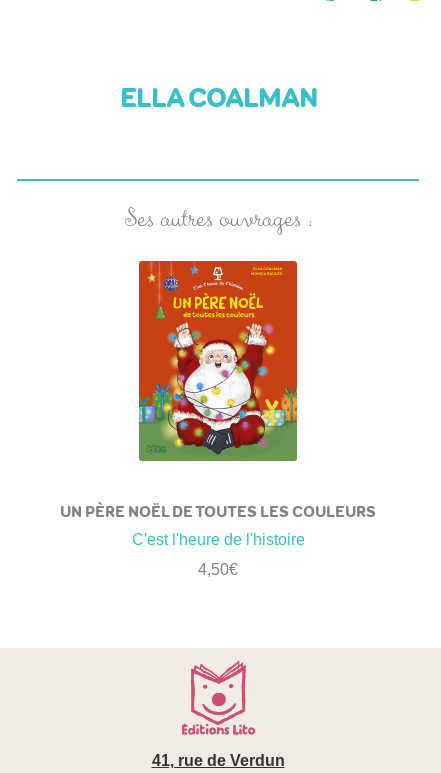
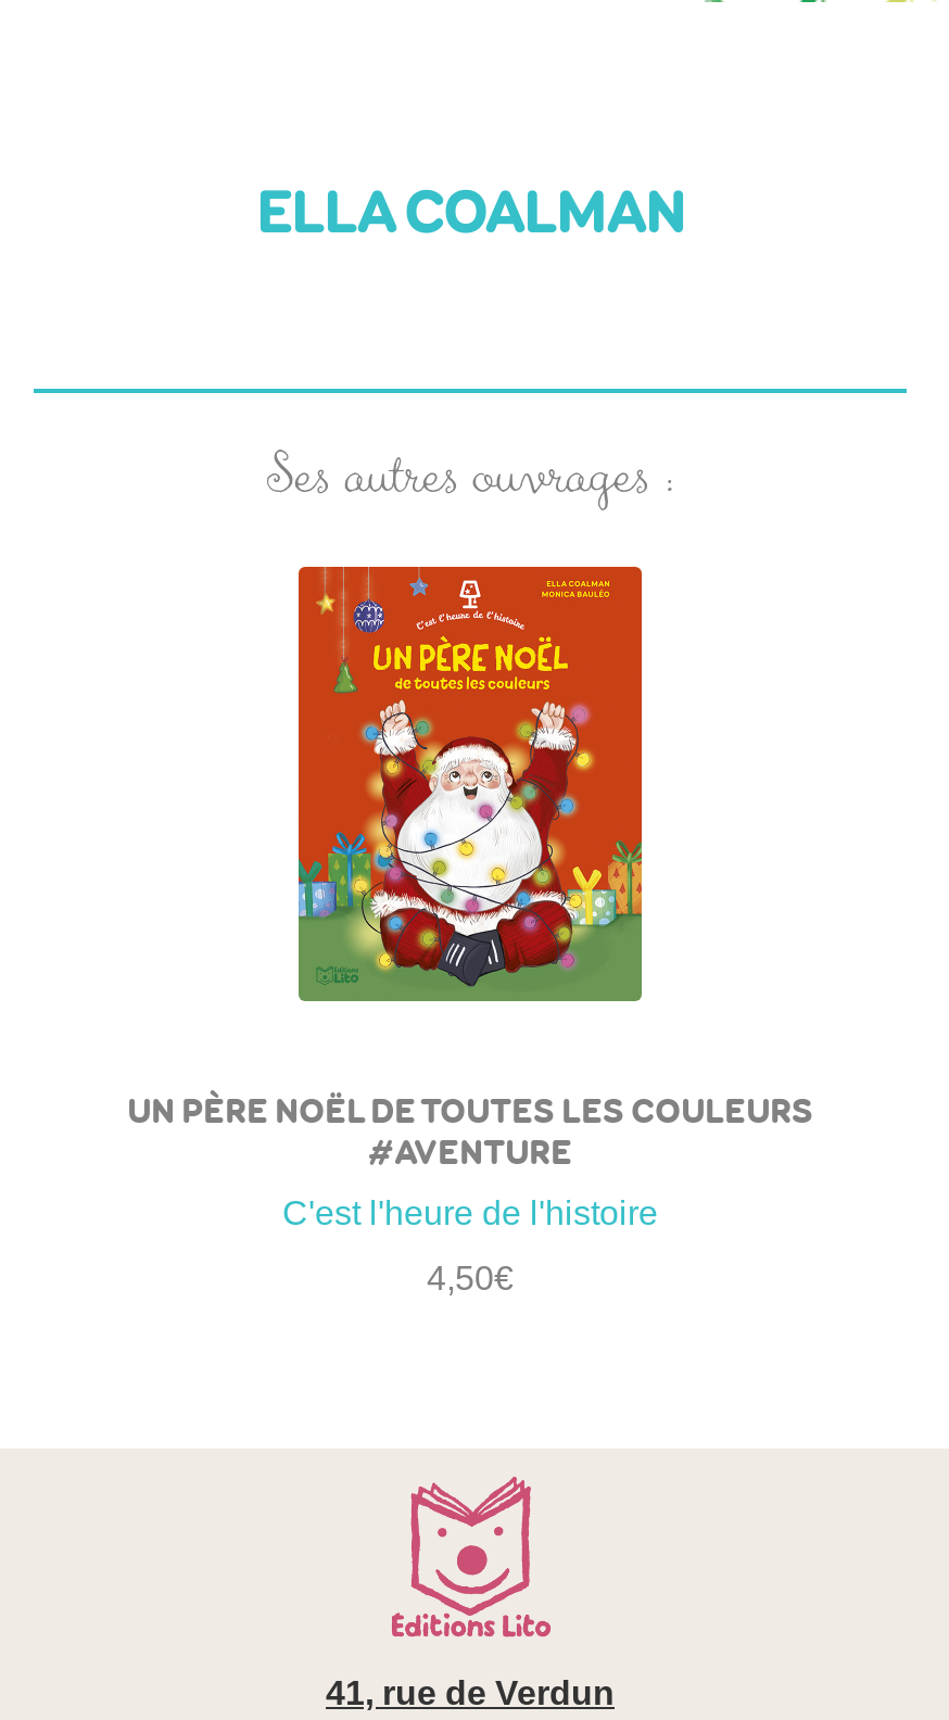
+ #AVENTURE
